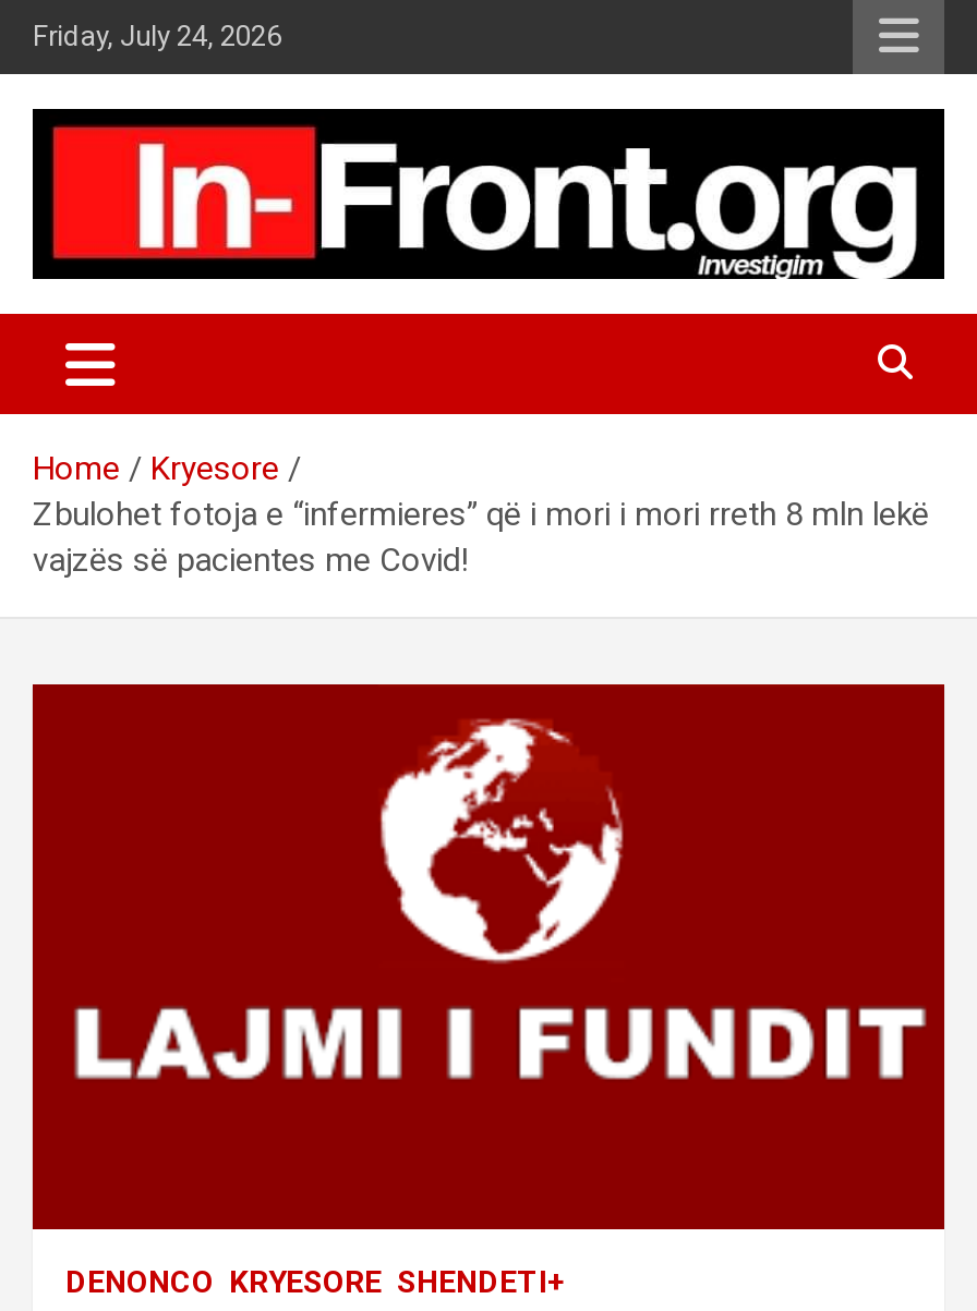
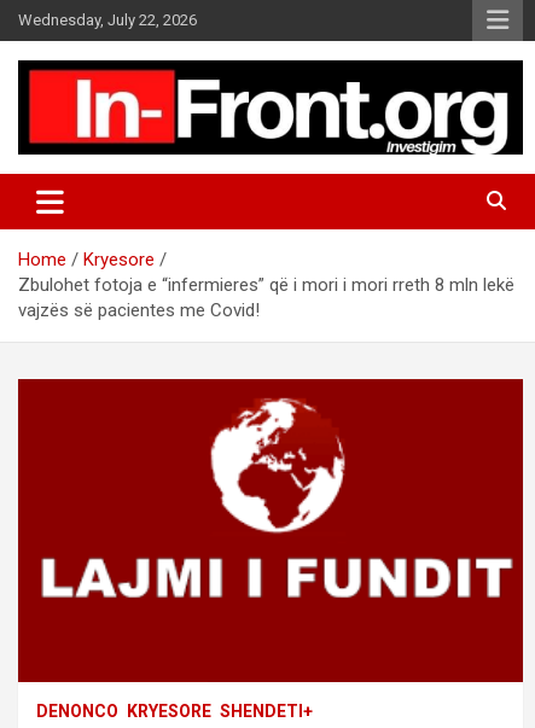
- Friday, July 24, 2026
+ Wednesday, July 22, 2026
